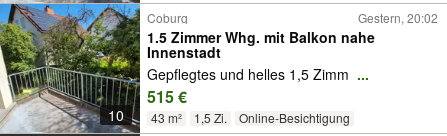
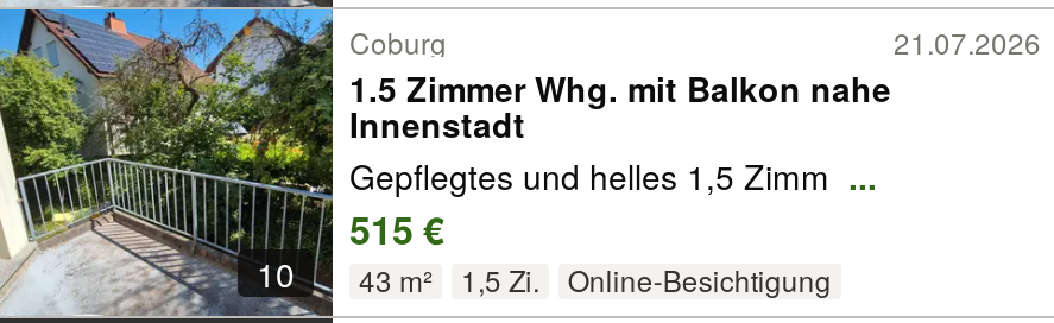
- Gestern, 20:02
+ 21.07.2026
